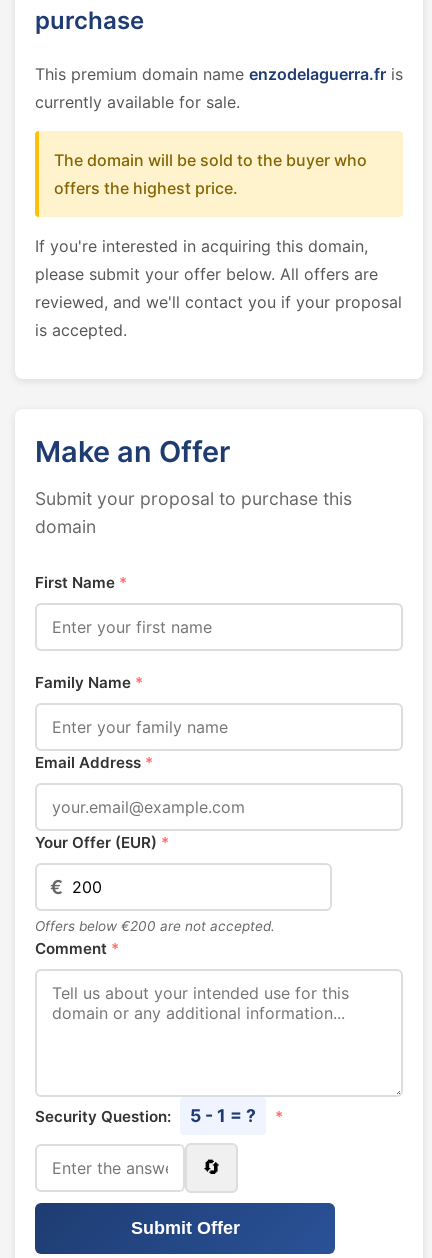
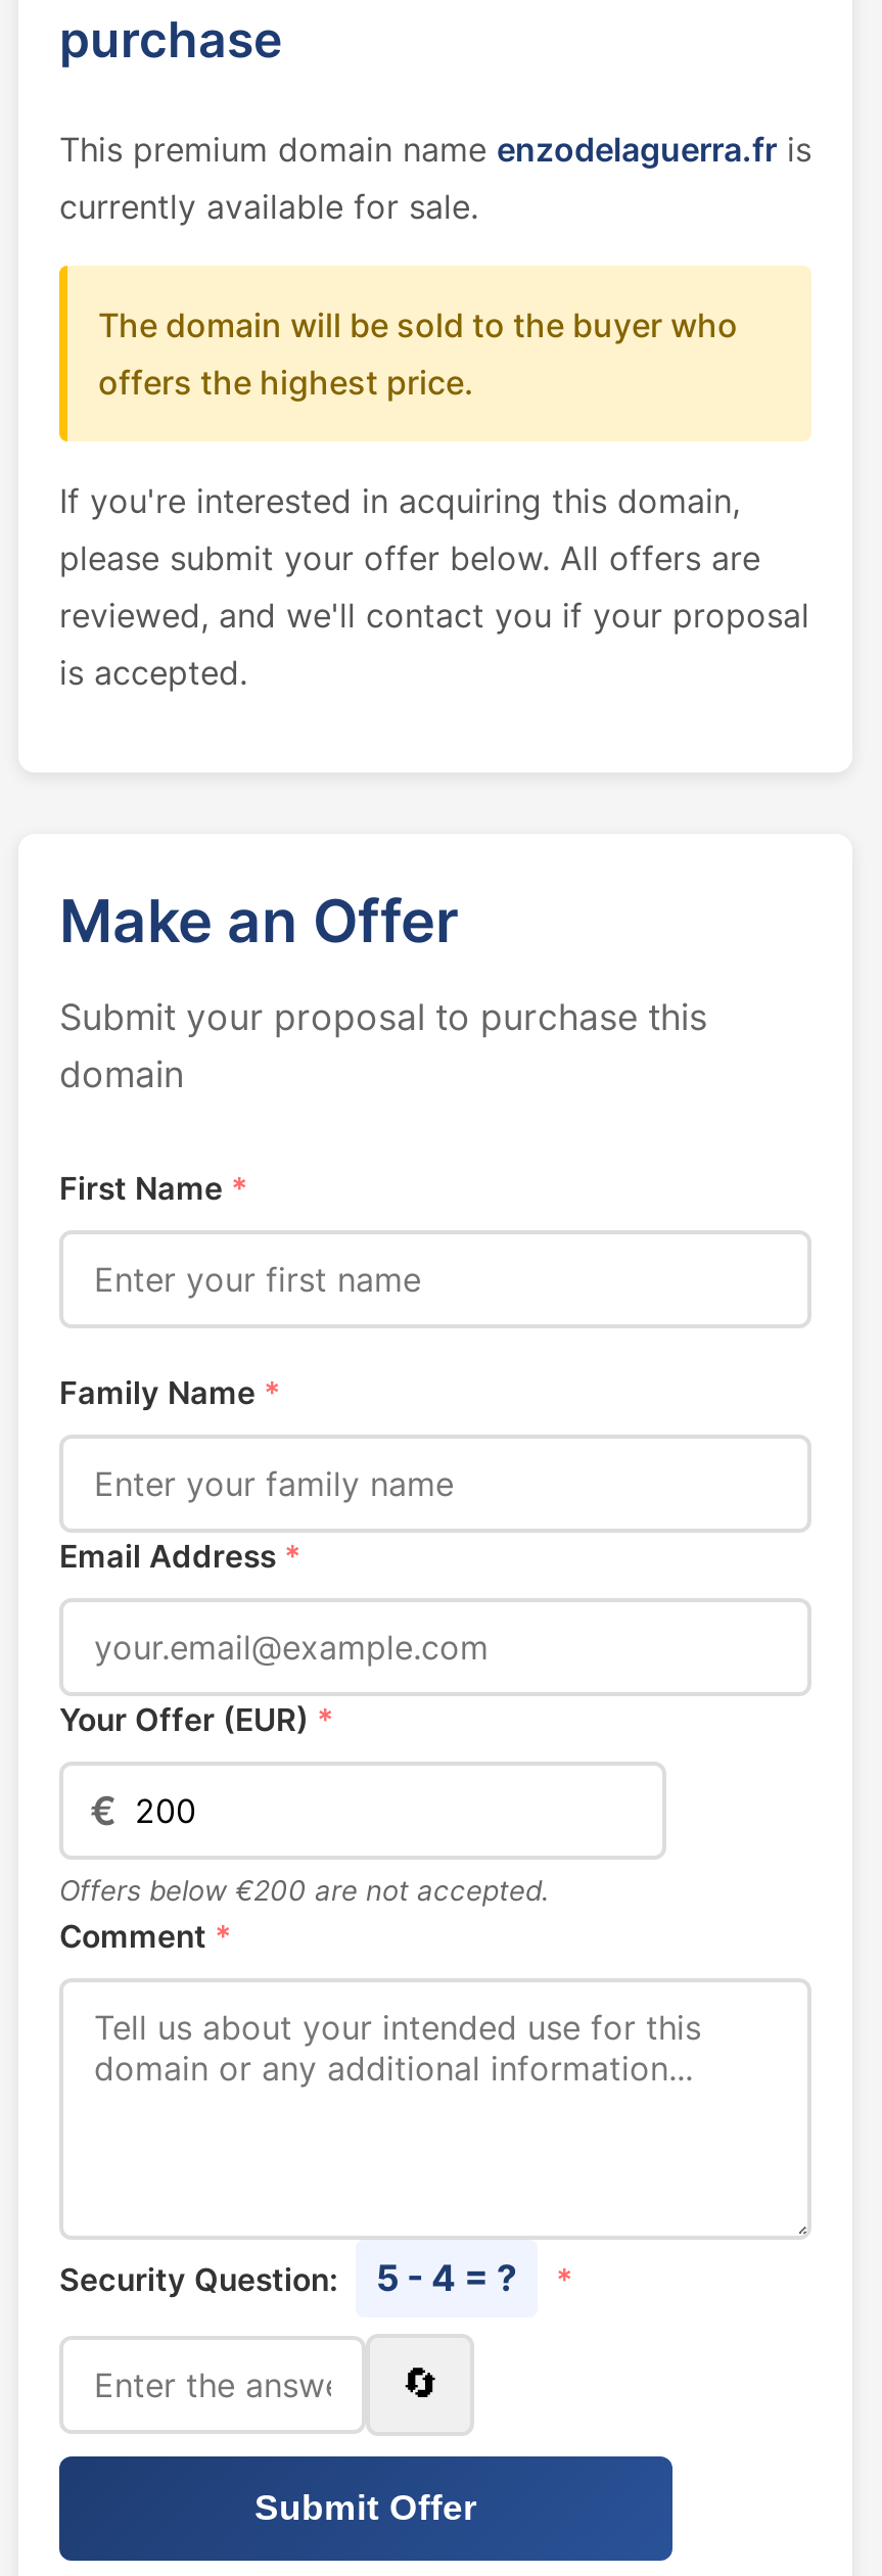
- 5 - 1 = ?
+ 5 - 4 = ?
